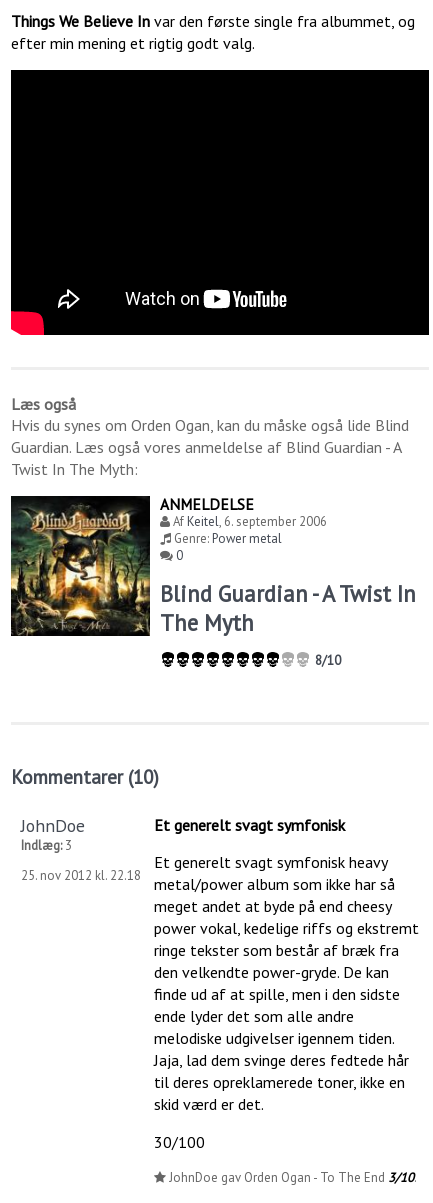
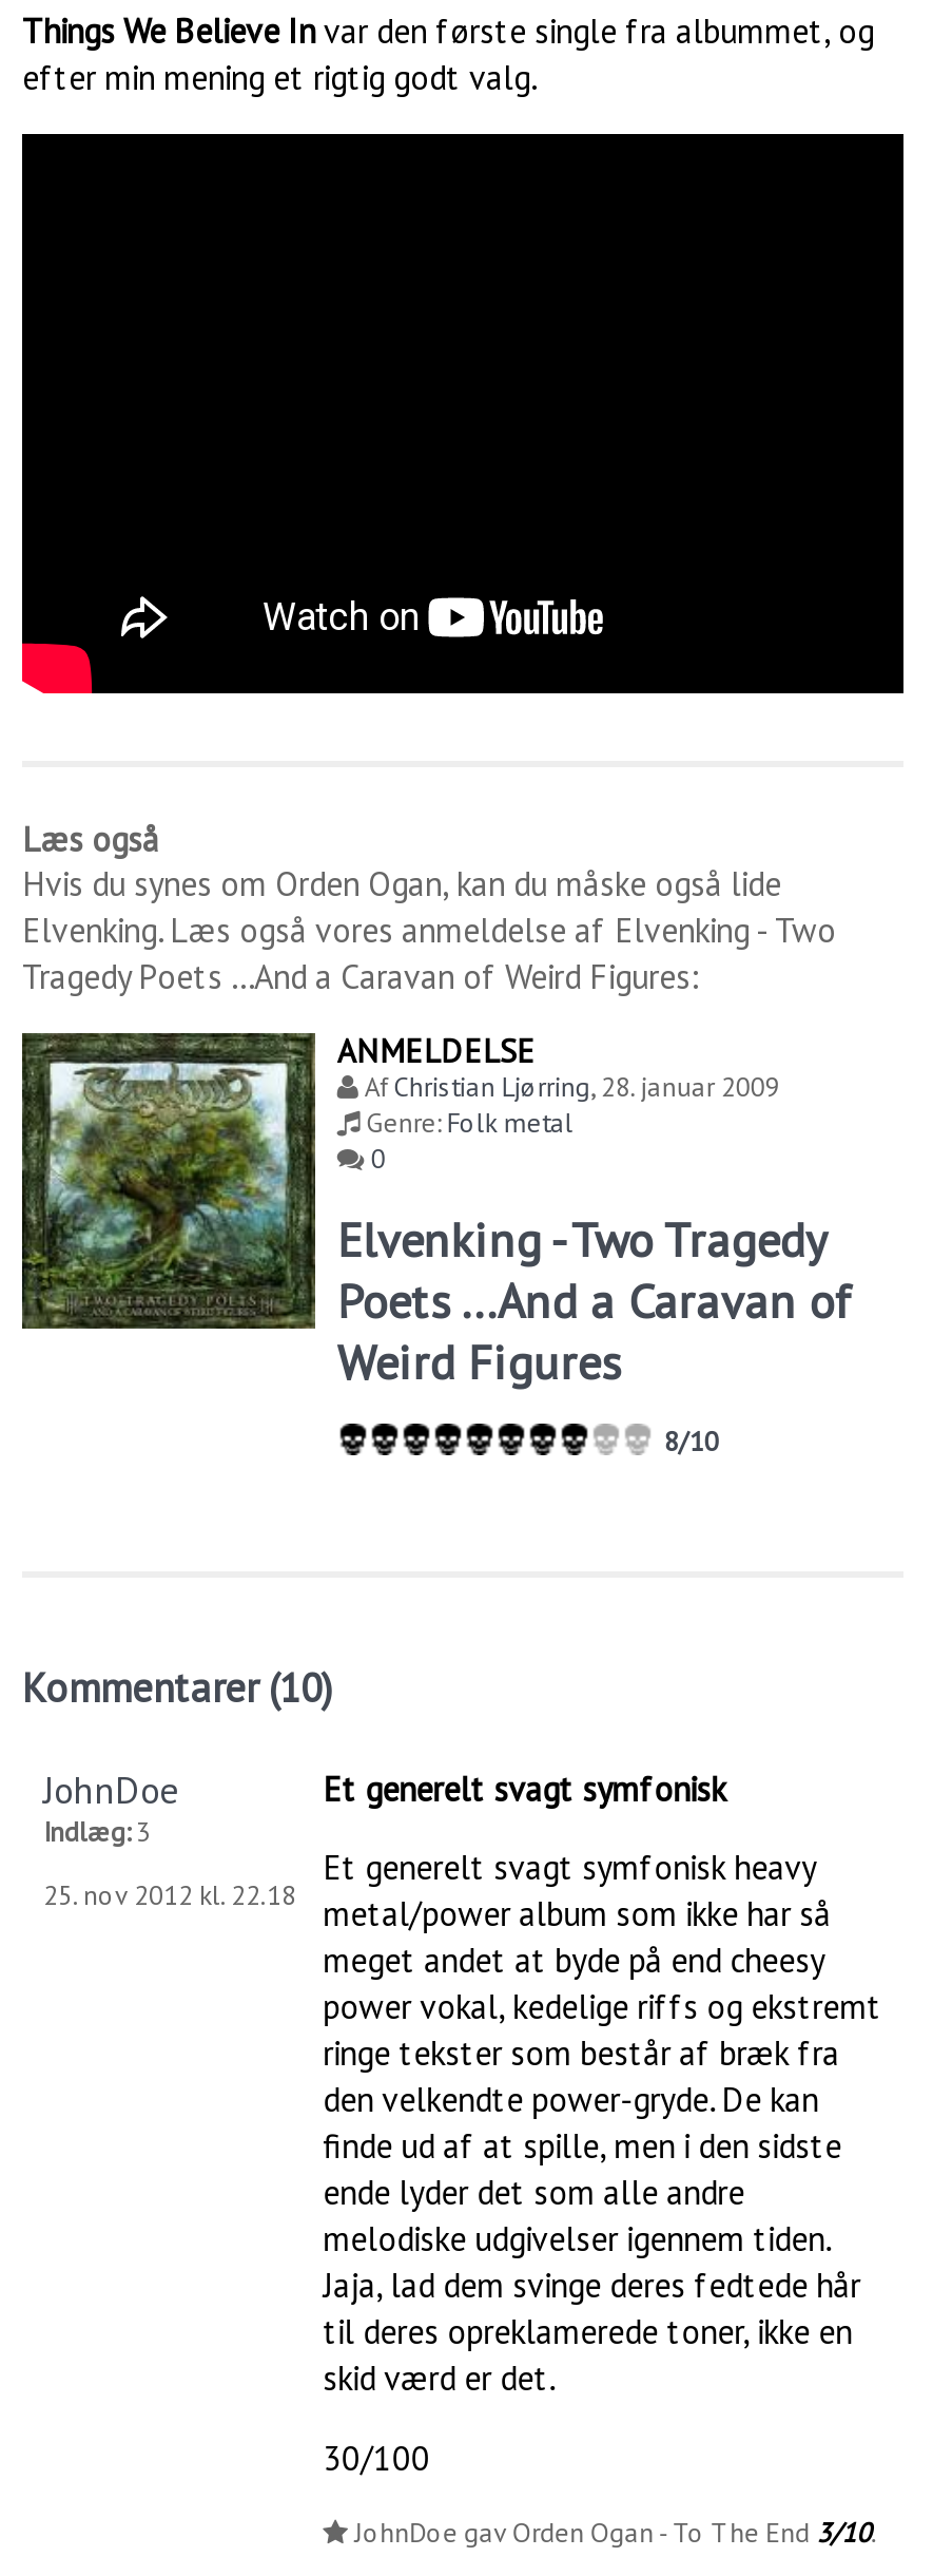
- Hvis du synes om Orden Ogan, kan du måske også lide Blind
- Guardian. Læs også vores anmeldelse af Blind Guardian - A
- Twist In The Myth:
+ Hvis du synes om Orden Ogan, kan du måske også lide
+ Elvenking. Læs også vores anmeldelse af Elvenking - Two
+ Tragedy Poets ...And a Caravan of Weird Figures:

- [image]
- Blind Guardian - A Twist In
- The Myth
+ [image]
+ Elvenking - Two Tragedy
+ Poets ...And a Caravan of
+ Weird Figures

- Af Keitel, 6. september 2006
- Genre: Power metal
+ Af Christian Ljørring, 28. januar 2009
+ Genre: Folk metal
